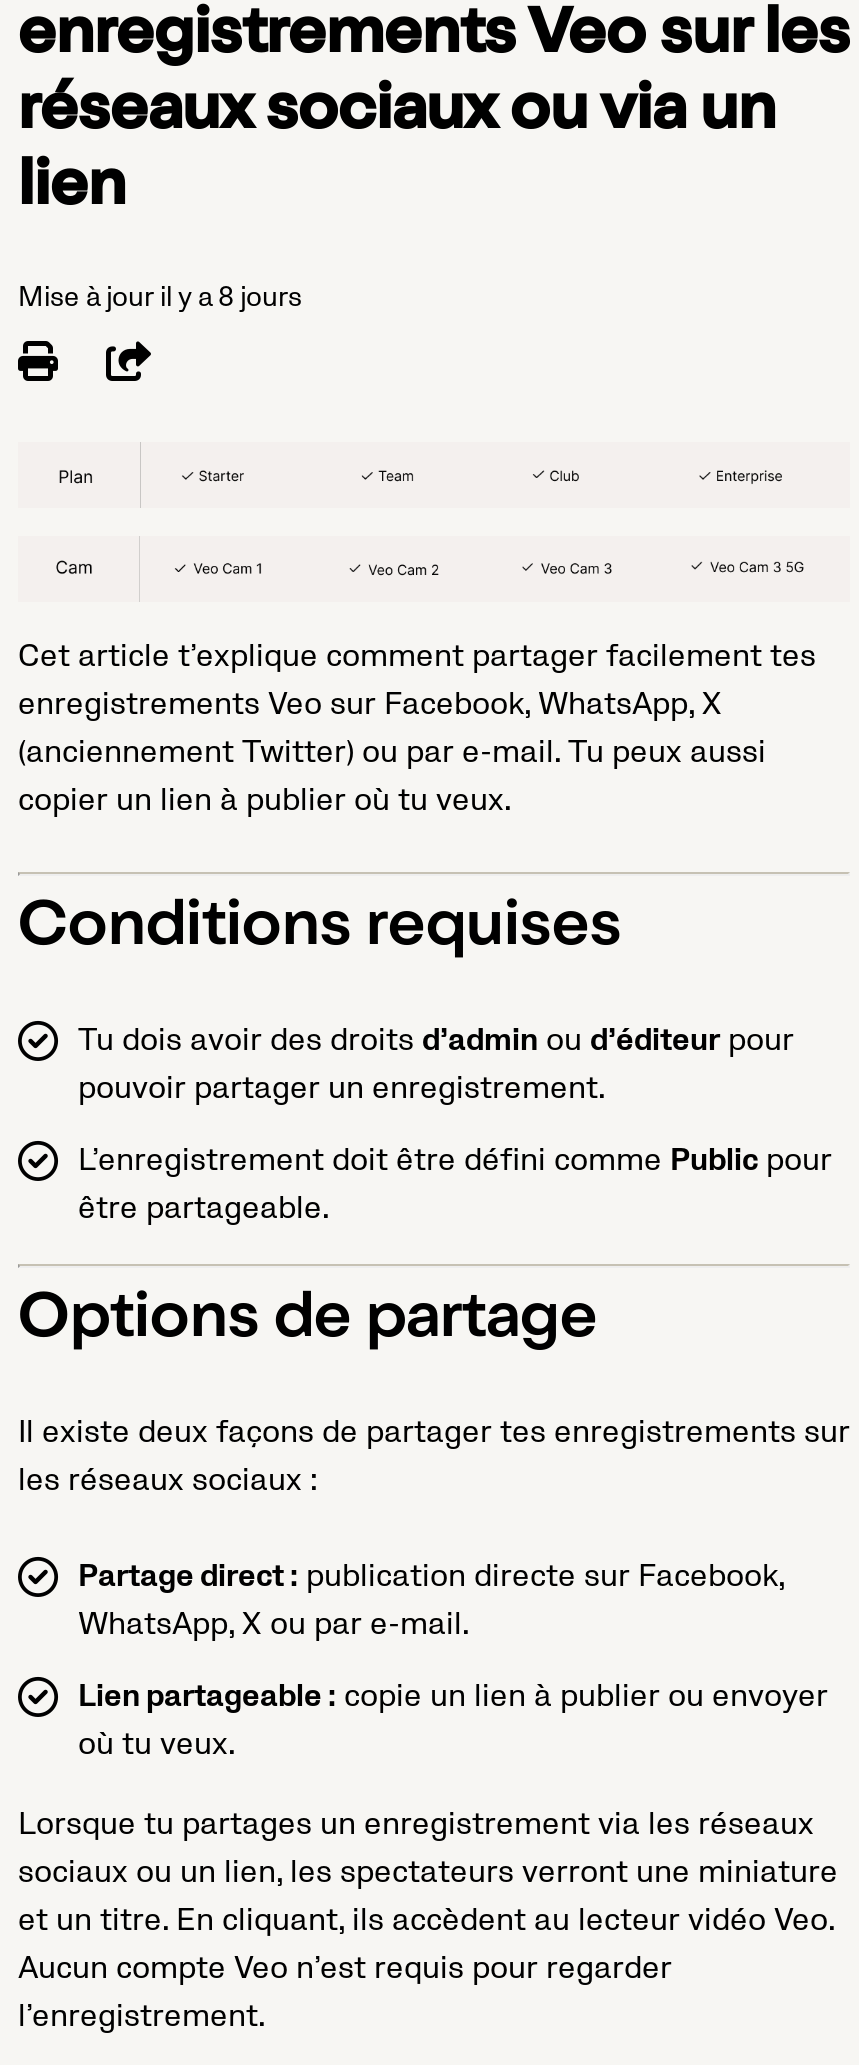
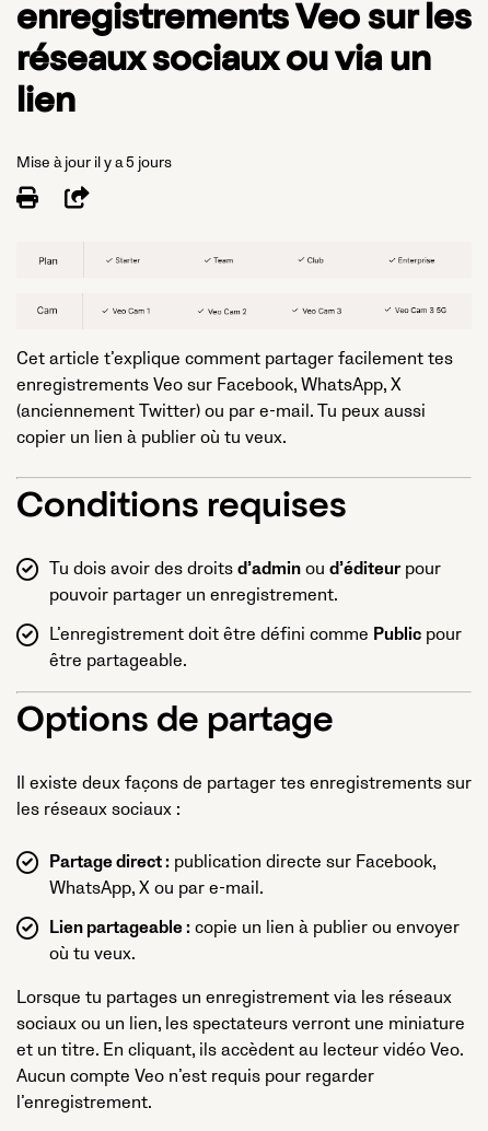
- Mise à jour il y a 8 jours
+ Mise à jour il y a 5 jours
